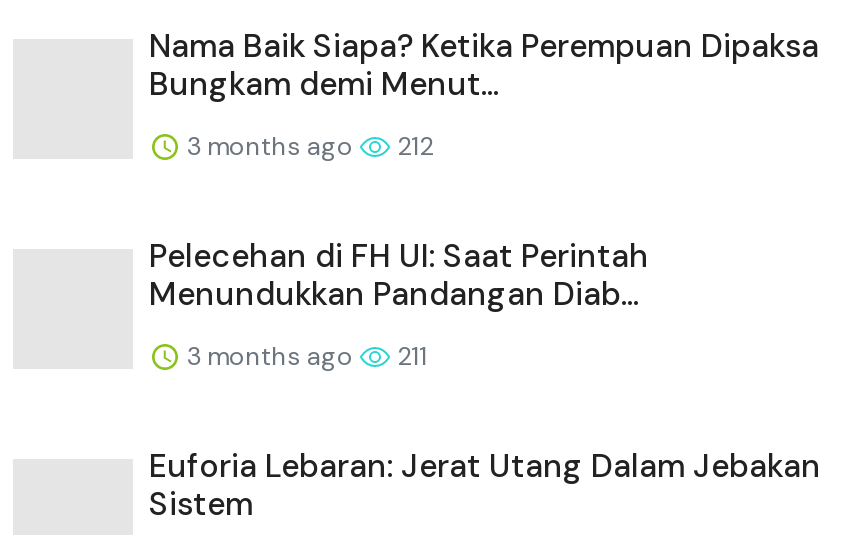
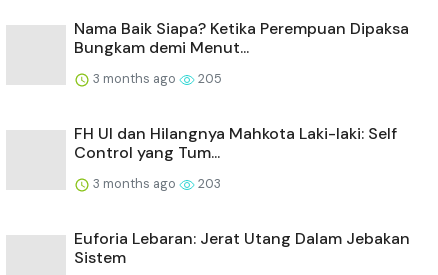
- 3 months ago 212
+ 3 months ago 205

- Pelecehan di FH UI: Saat Perintah
- Menundukkan Pandangan Diab...
+ FH UI dan Hilangnya Mahkota Laki-laki: Self
+ Control yang Tum...

- 3 months ago 211
+ 3 months ago 203
